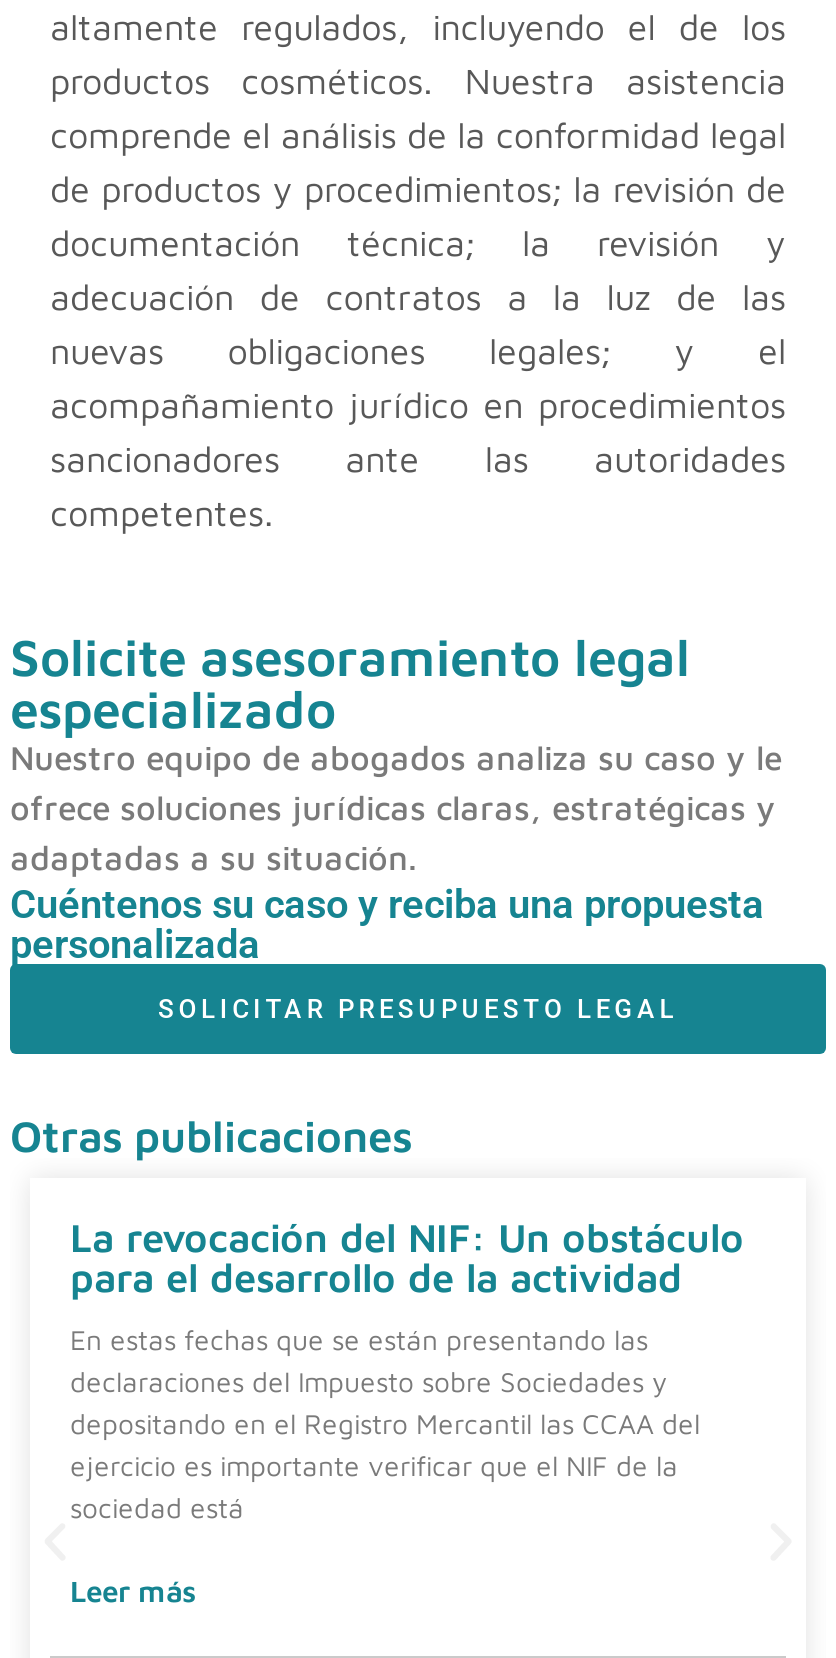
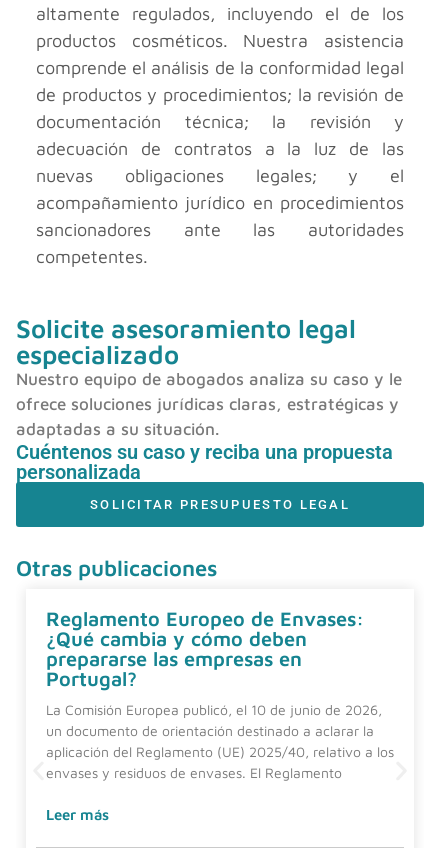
- La revocación del NIF: Un obstáculo
- para el desarrollo de la actividad
+ Reglamento Europeo de Envases:
+ ¿Qué cambia y cómo deben
+ prepararse las empresas en
+ Portugal?

- En estas fechas que se están presentando las
- declaraciones del Impuesto sobre Sociedades y
- depositando en el Registro Mercantil las CCAA del
- ejercicio es importante verificar que el NIF de la
- sociedad está
+ La Comisión Europea publicó, el 10 de junio de 2026,
+ un documento de orientación destinado a aclarar la
+ aplicación del Reglamento (UE) 2025/40, relativo a los
+ envases y residuos de envases. El Reglamento
